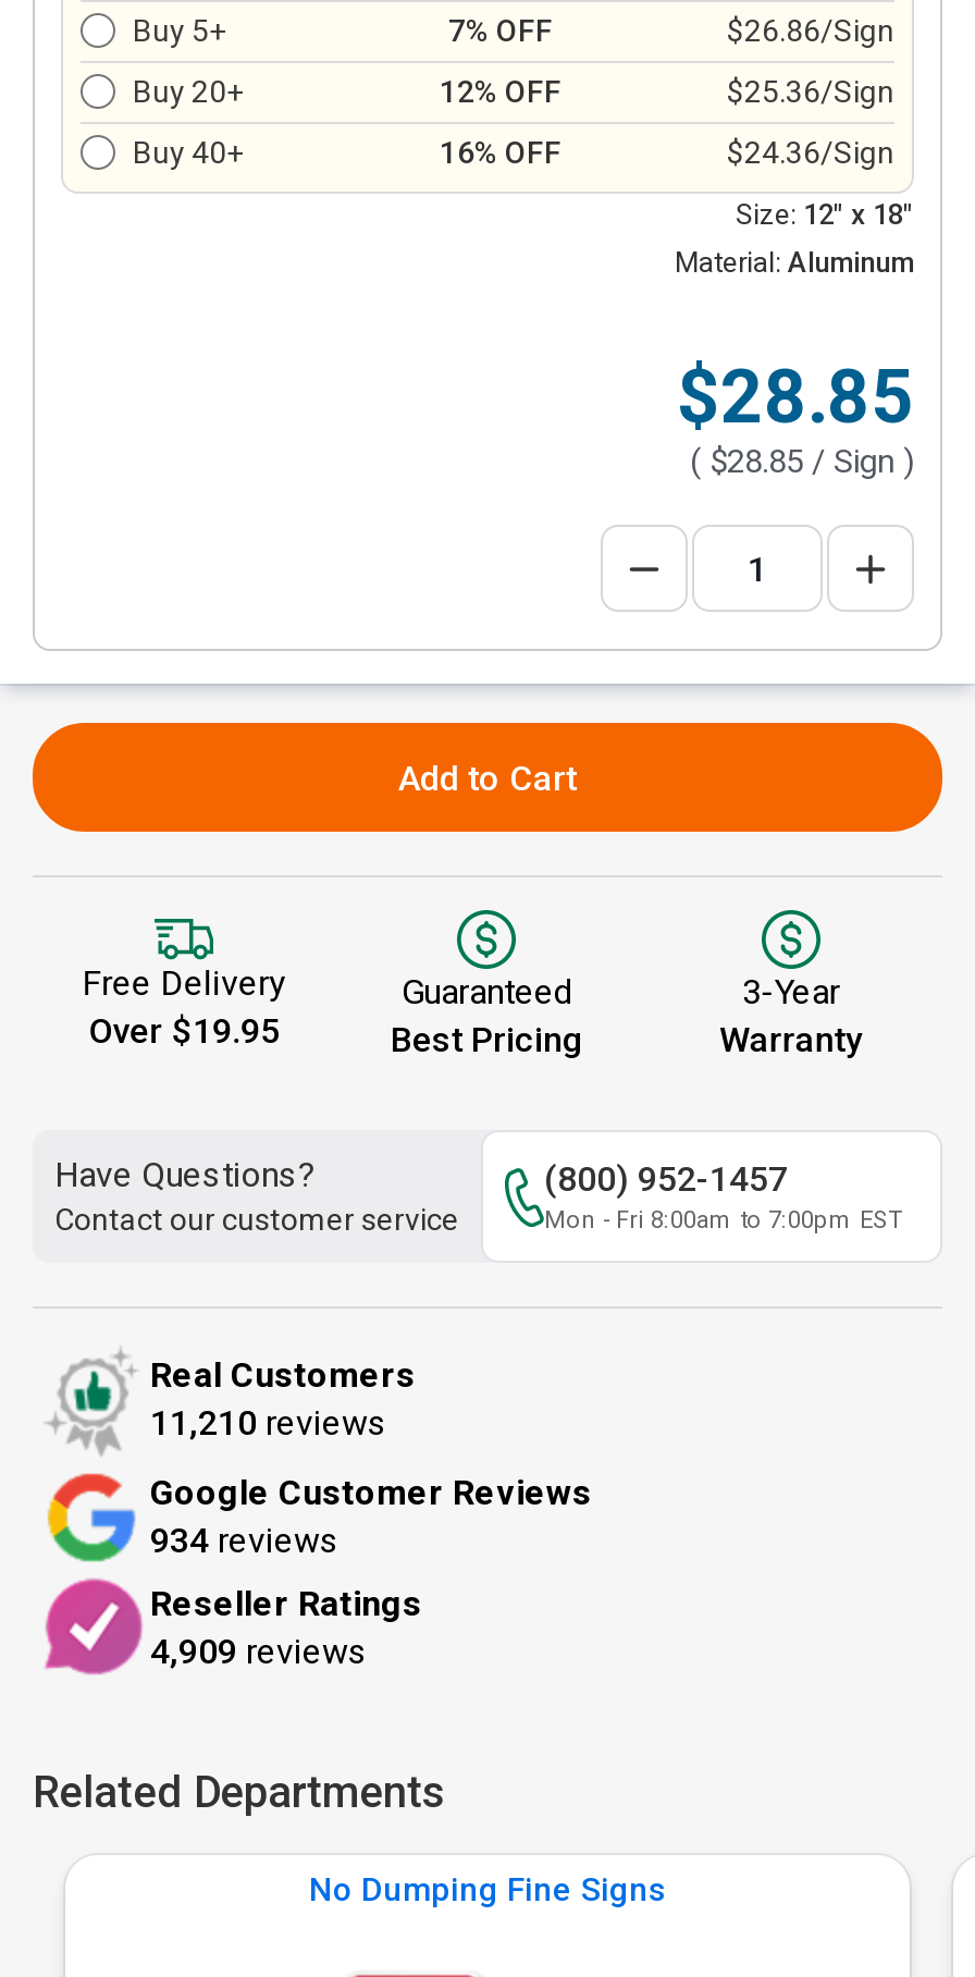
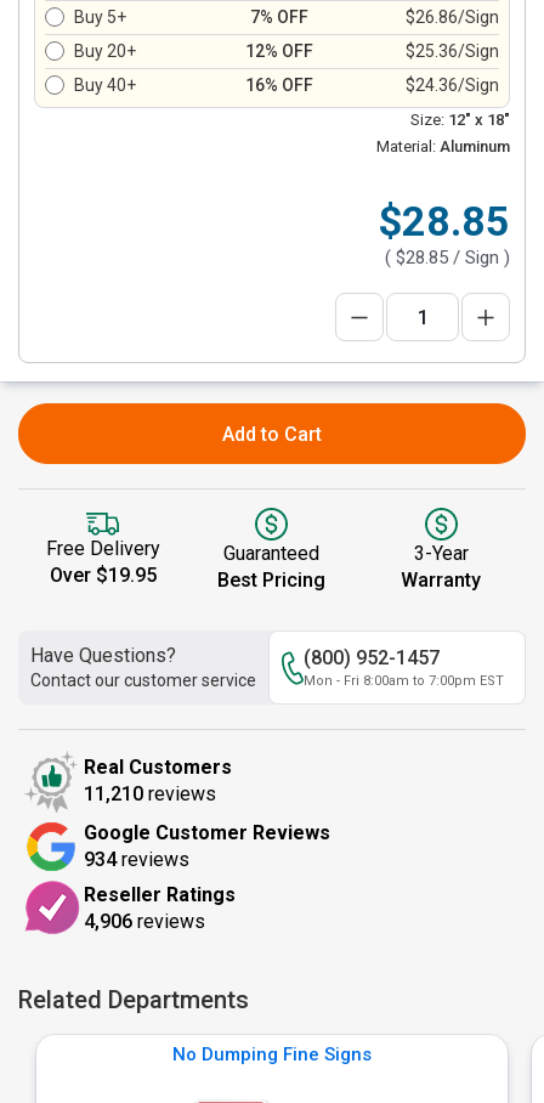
- 4,909 reviews
+ 4,906 reviews
